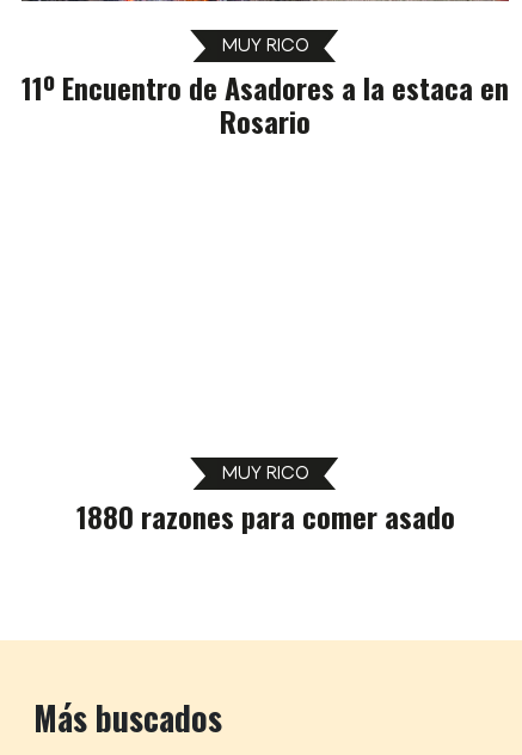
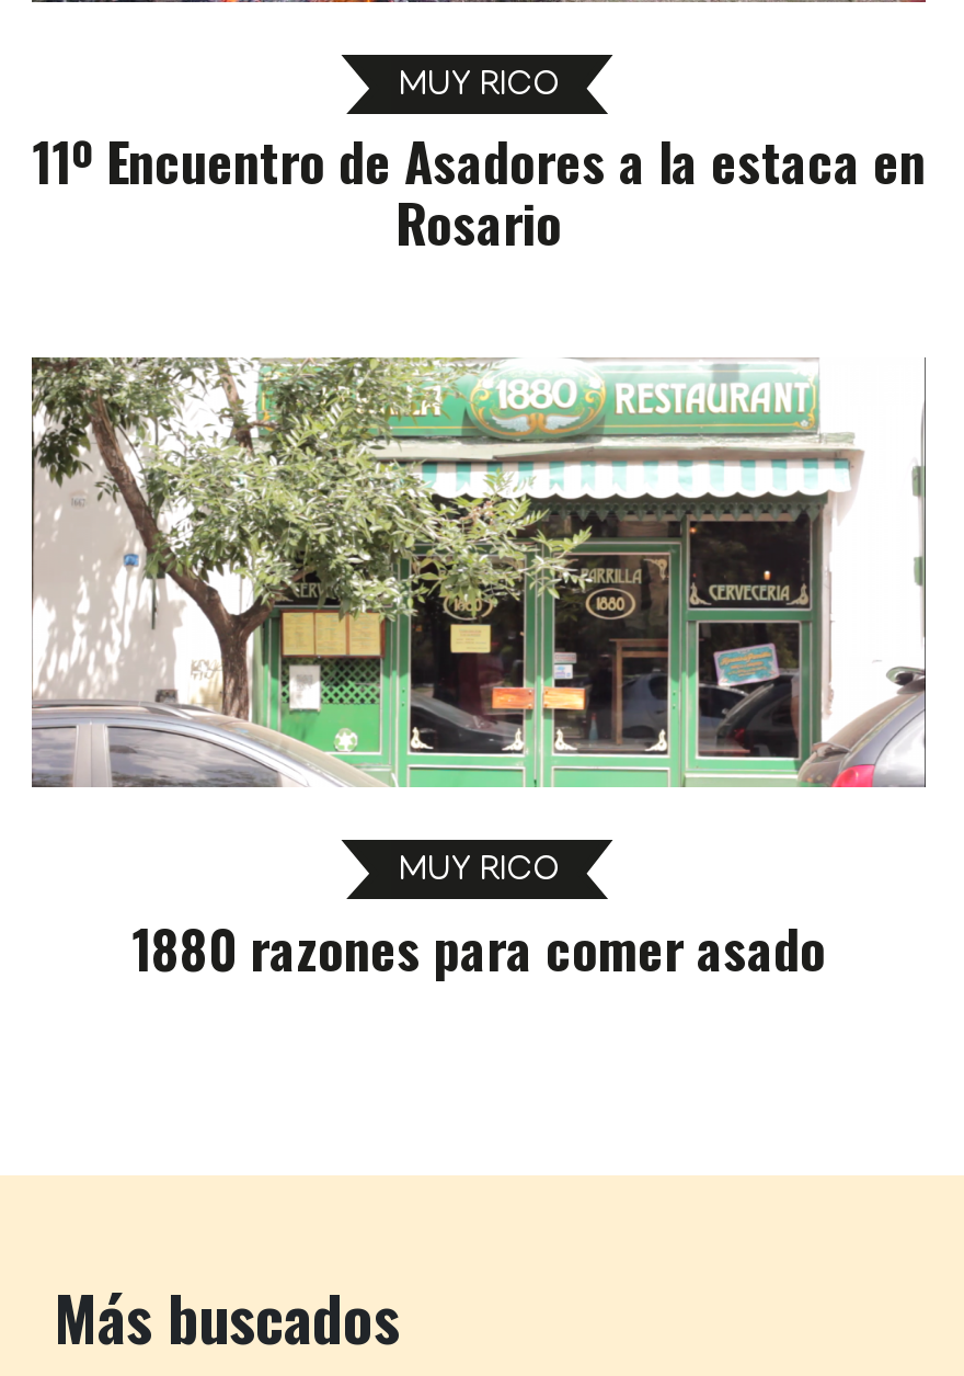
+ [image]
